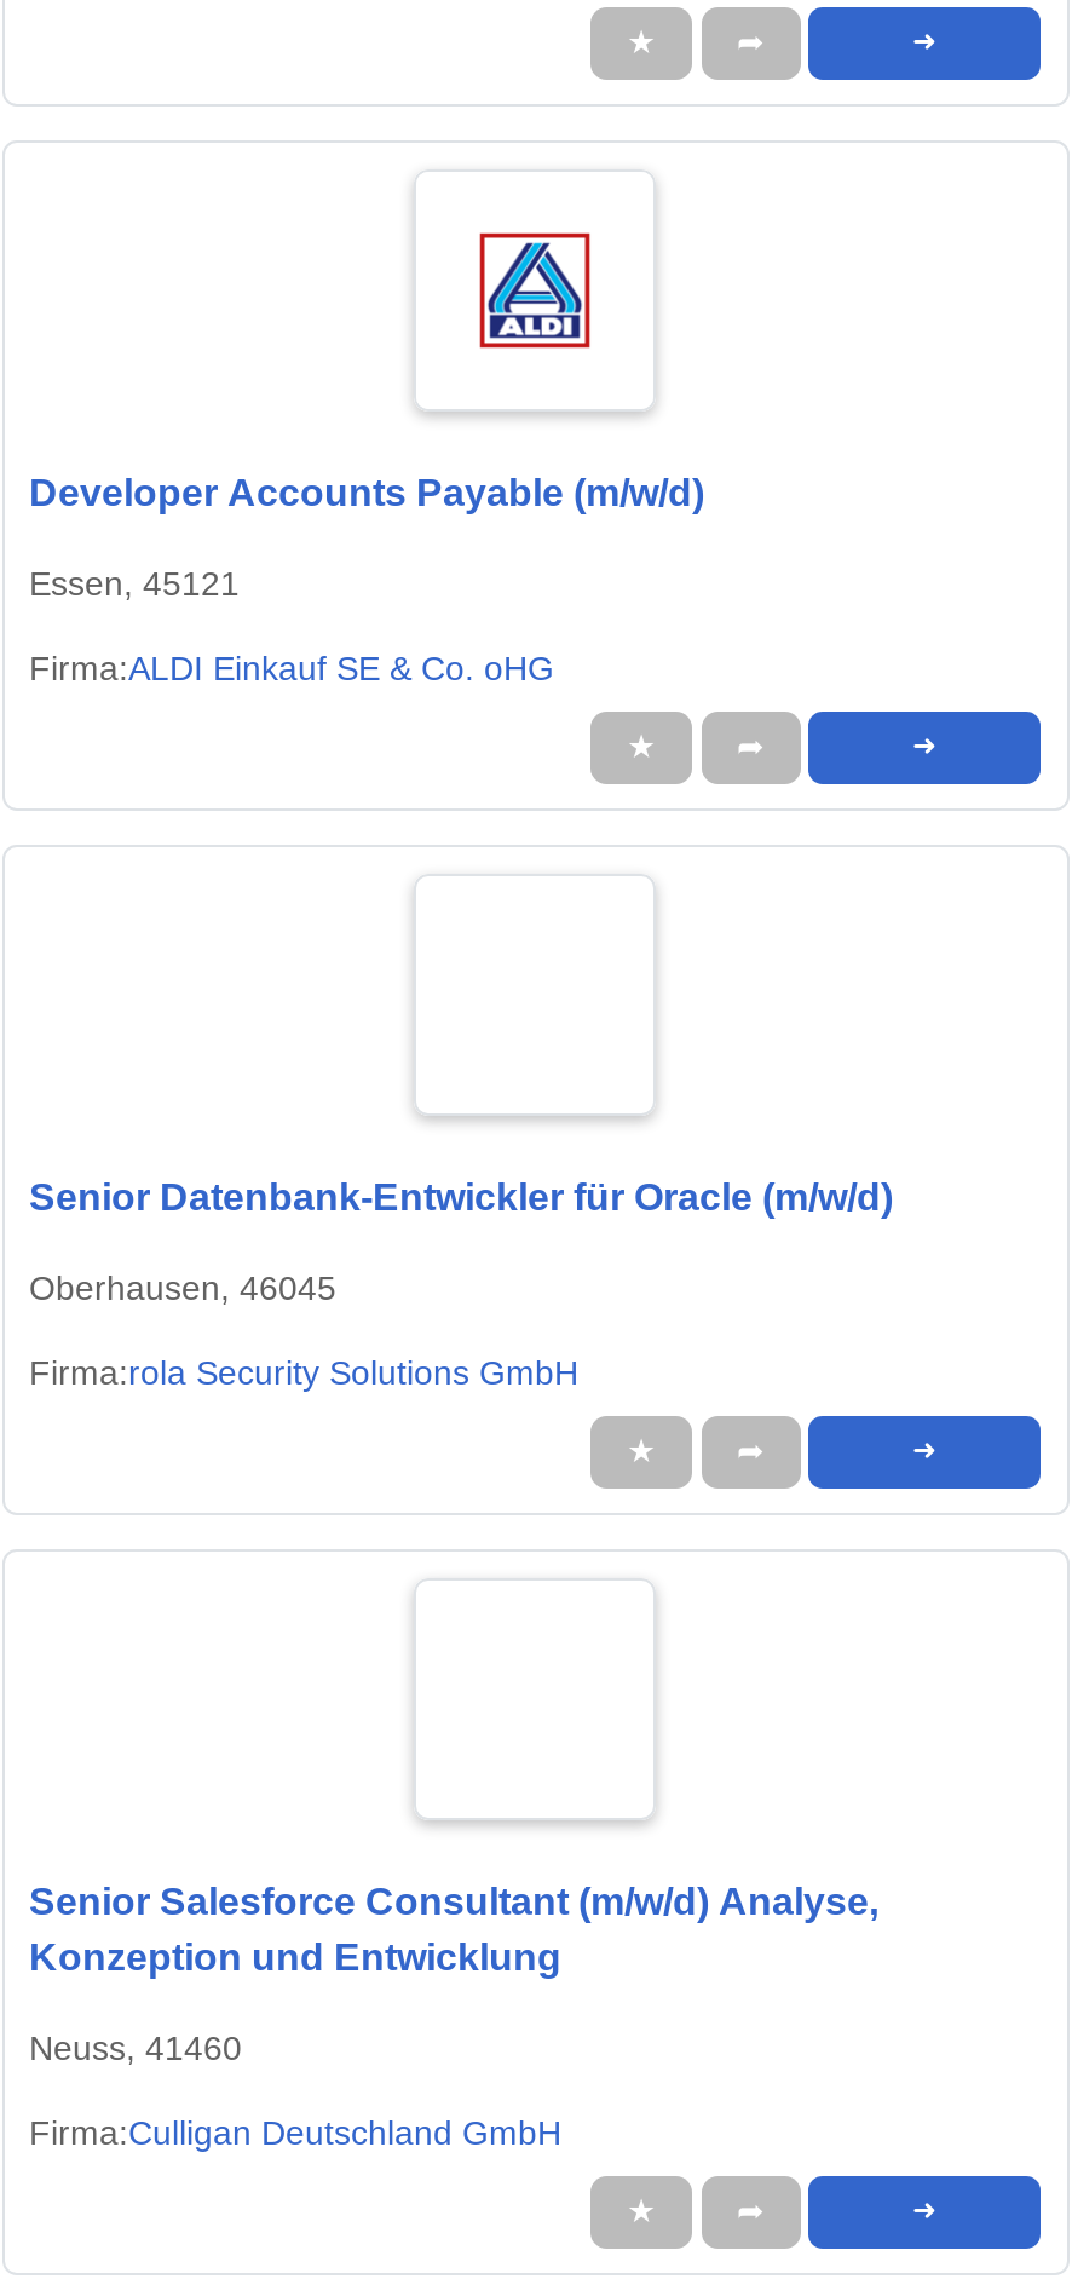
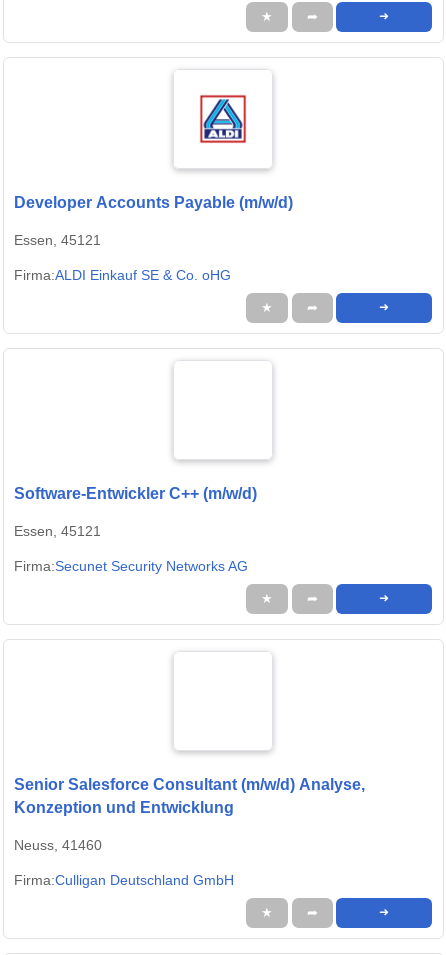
- Senior Datenbank-Entwickler für Oracle (m/w/d)
+ Software-Entwickler C++ (m/w/d)

- Oberhausen, 46045
+ Essen, 45121

- Firma:rola Security Solutions GmbH
+ Firma:Secunet Security Networks AG
